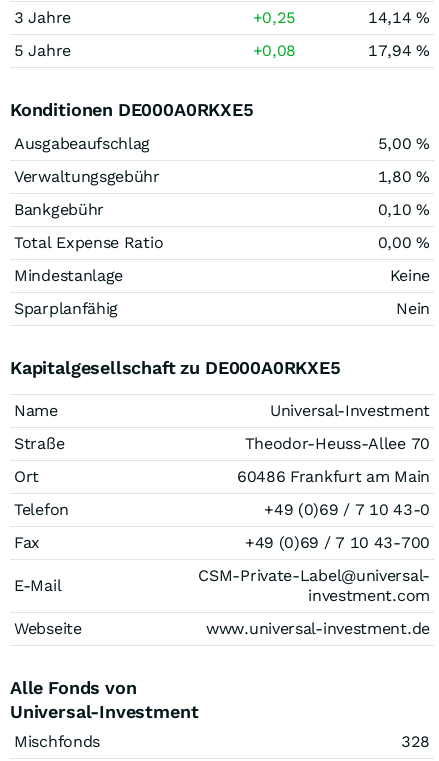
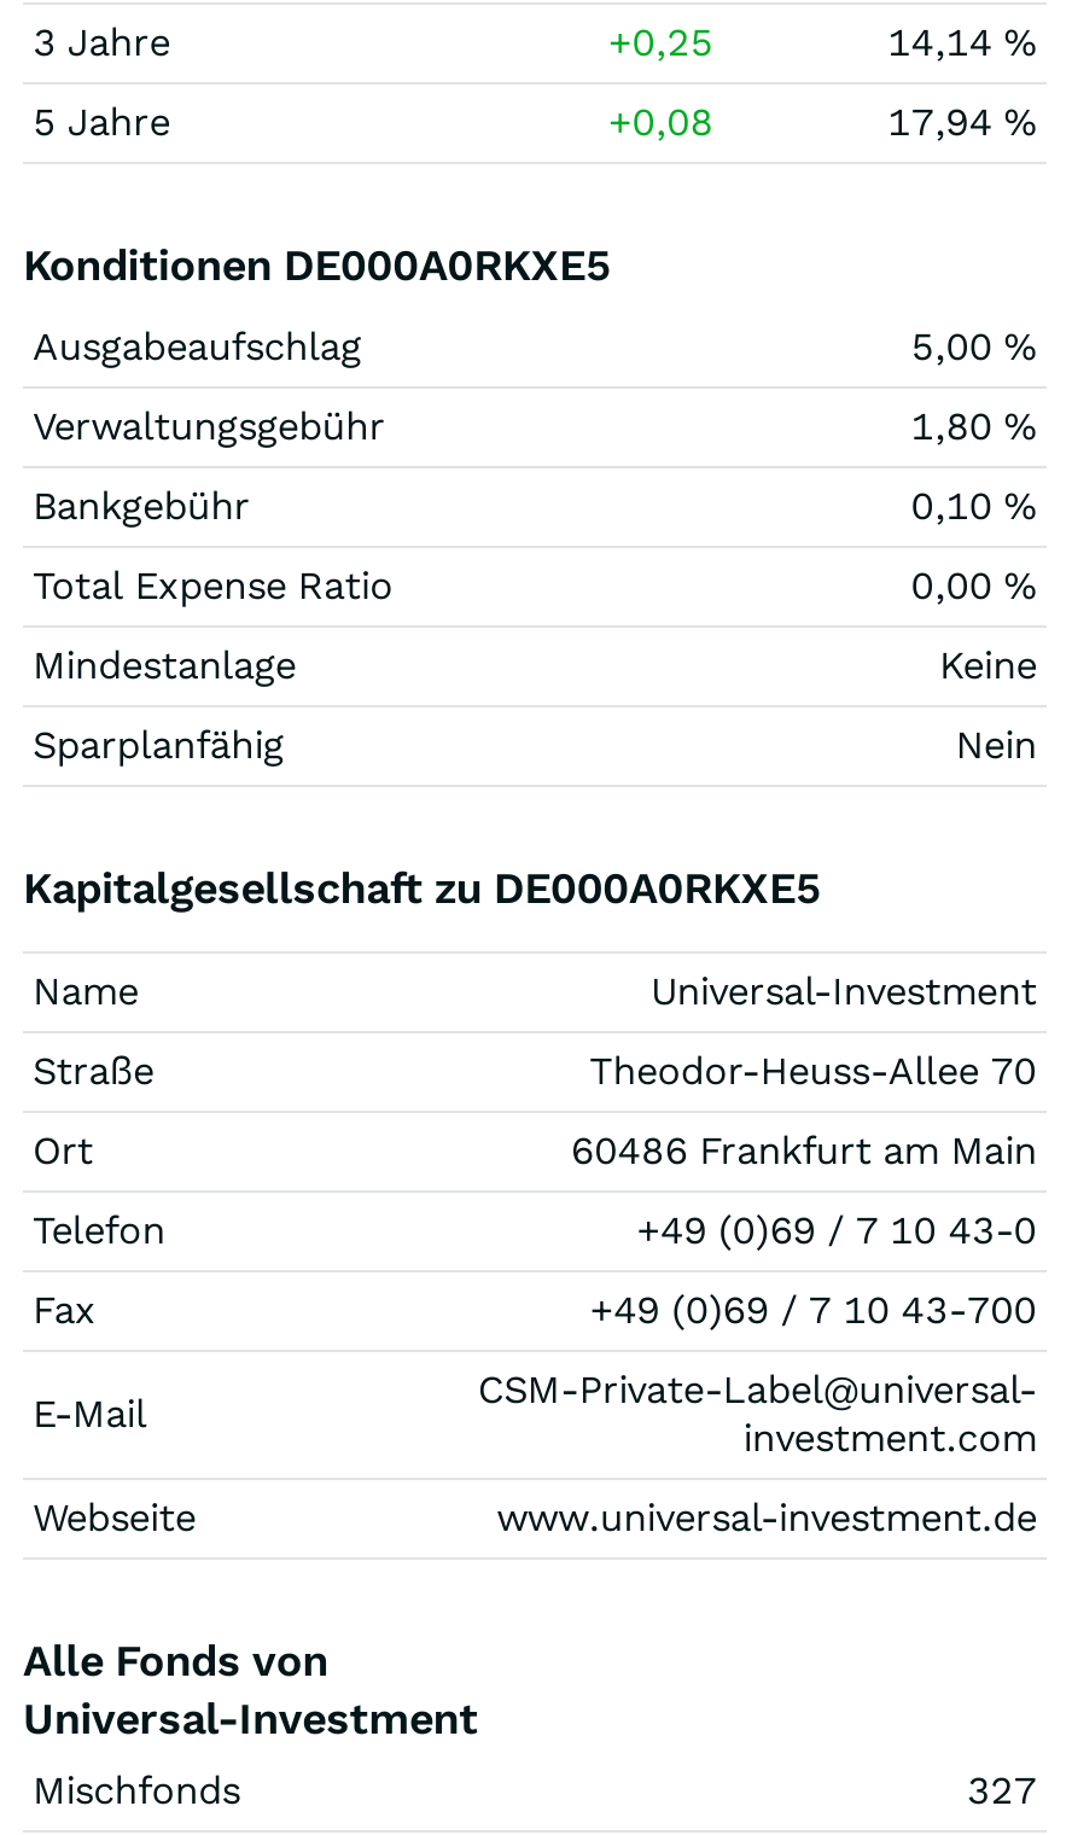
- 328
+ 327
